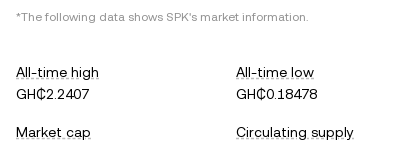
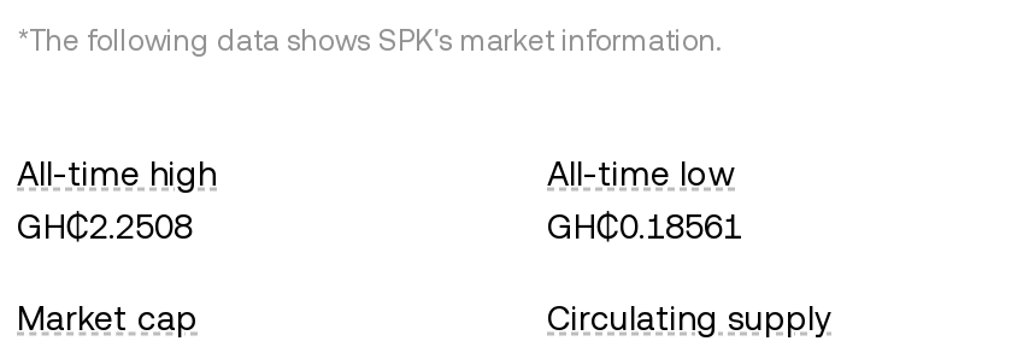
- GH₵2.2407
+ GH₵2.2508

- GH₵0.18478
+ GH₵0.18561
